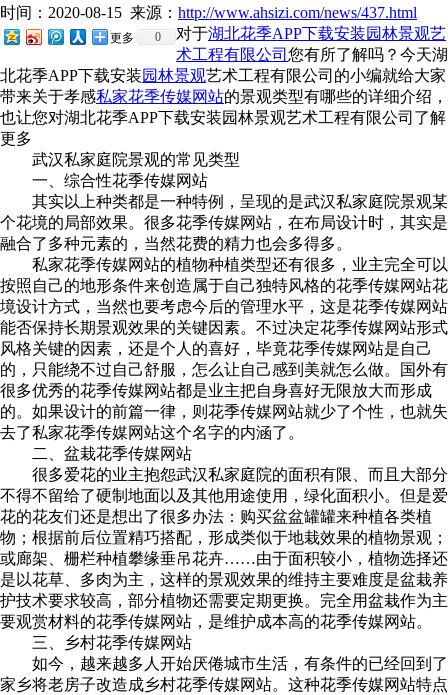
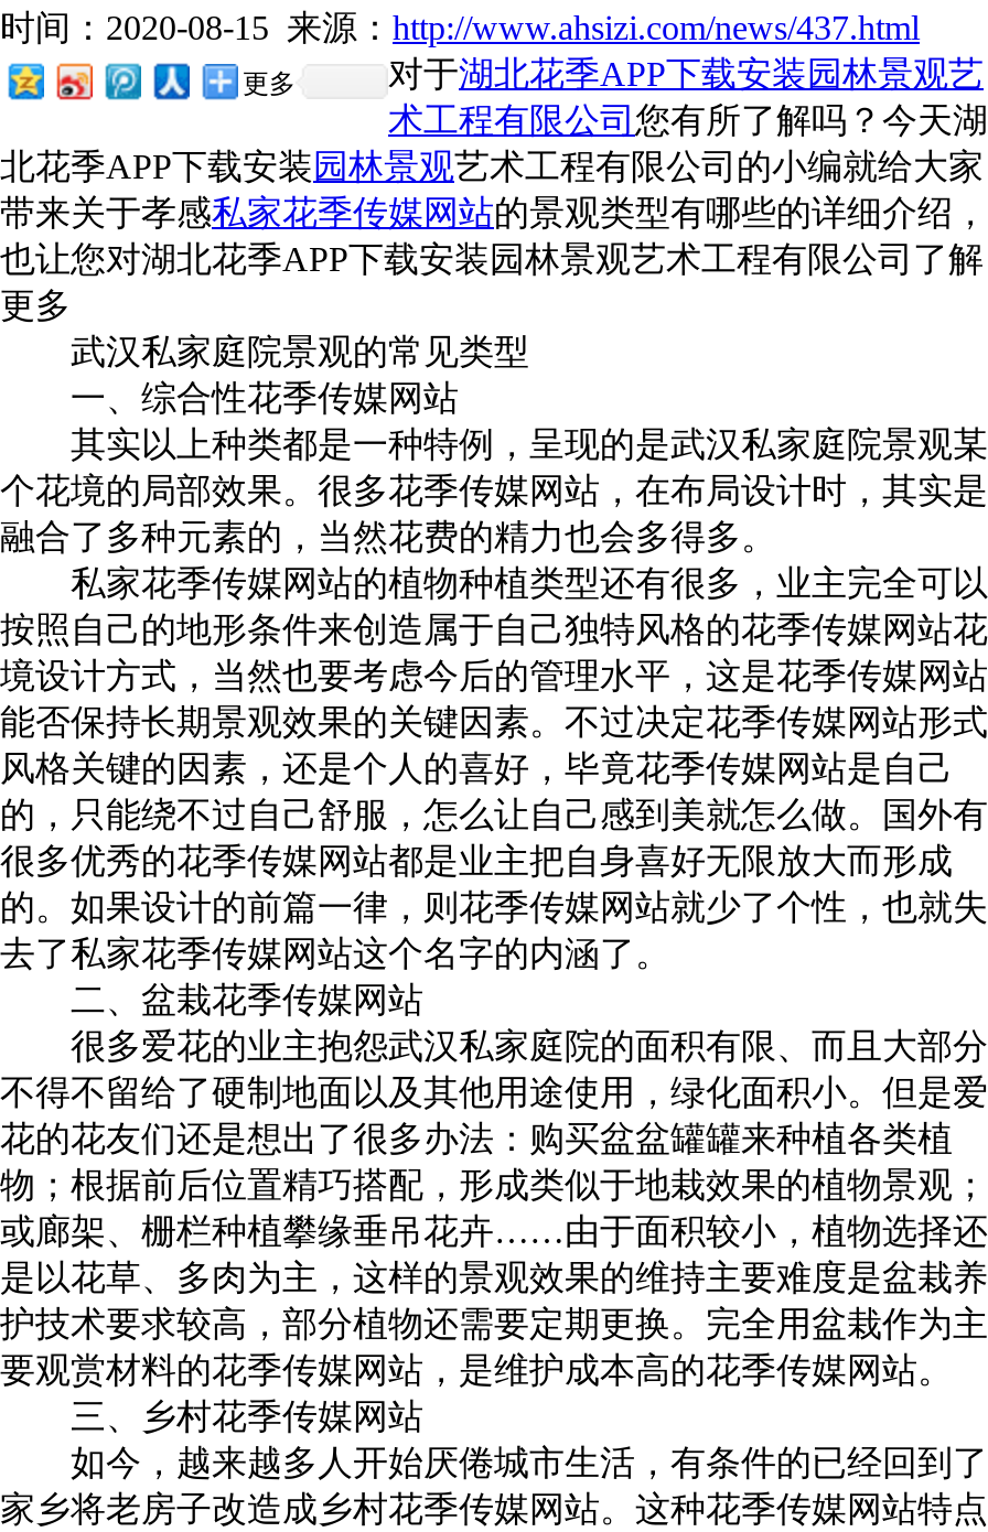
- 0
